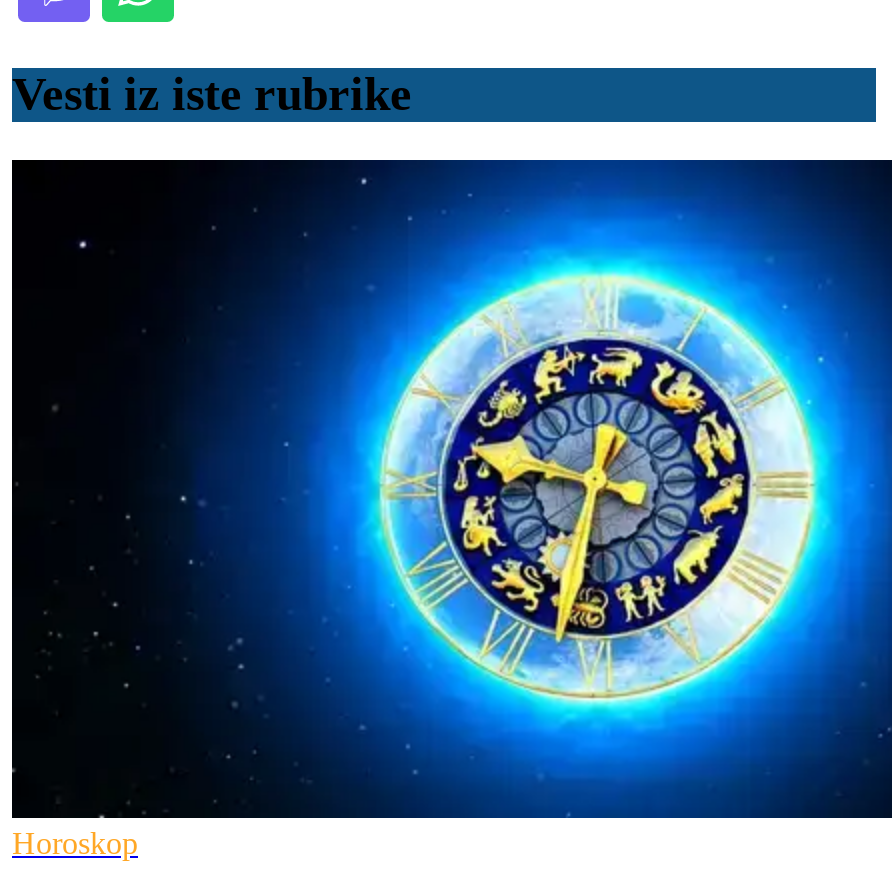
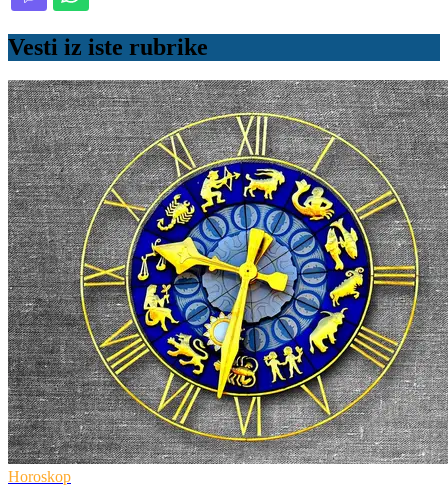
- [image]
+ [image]
